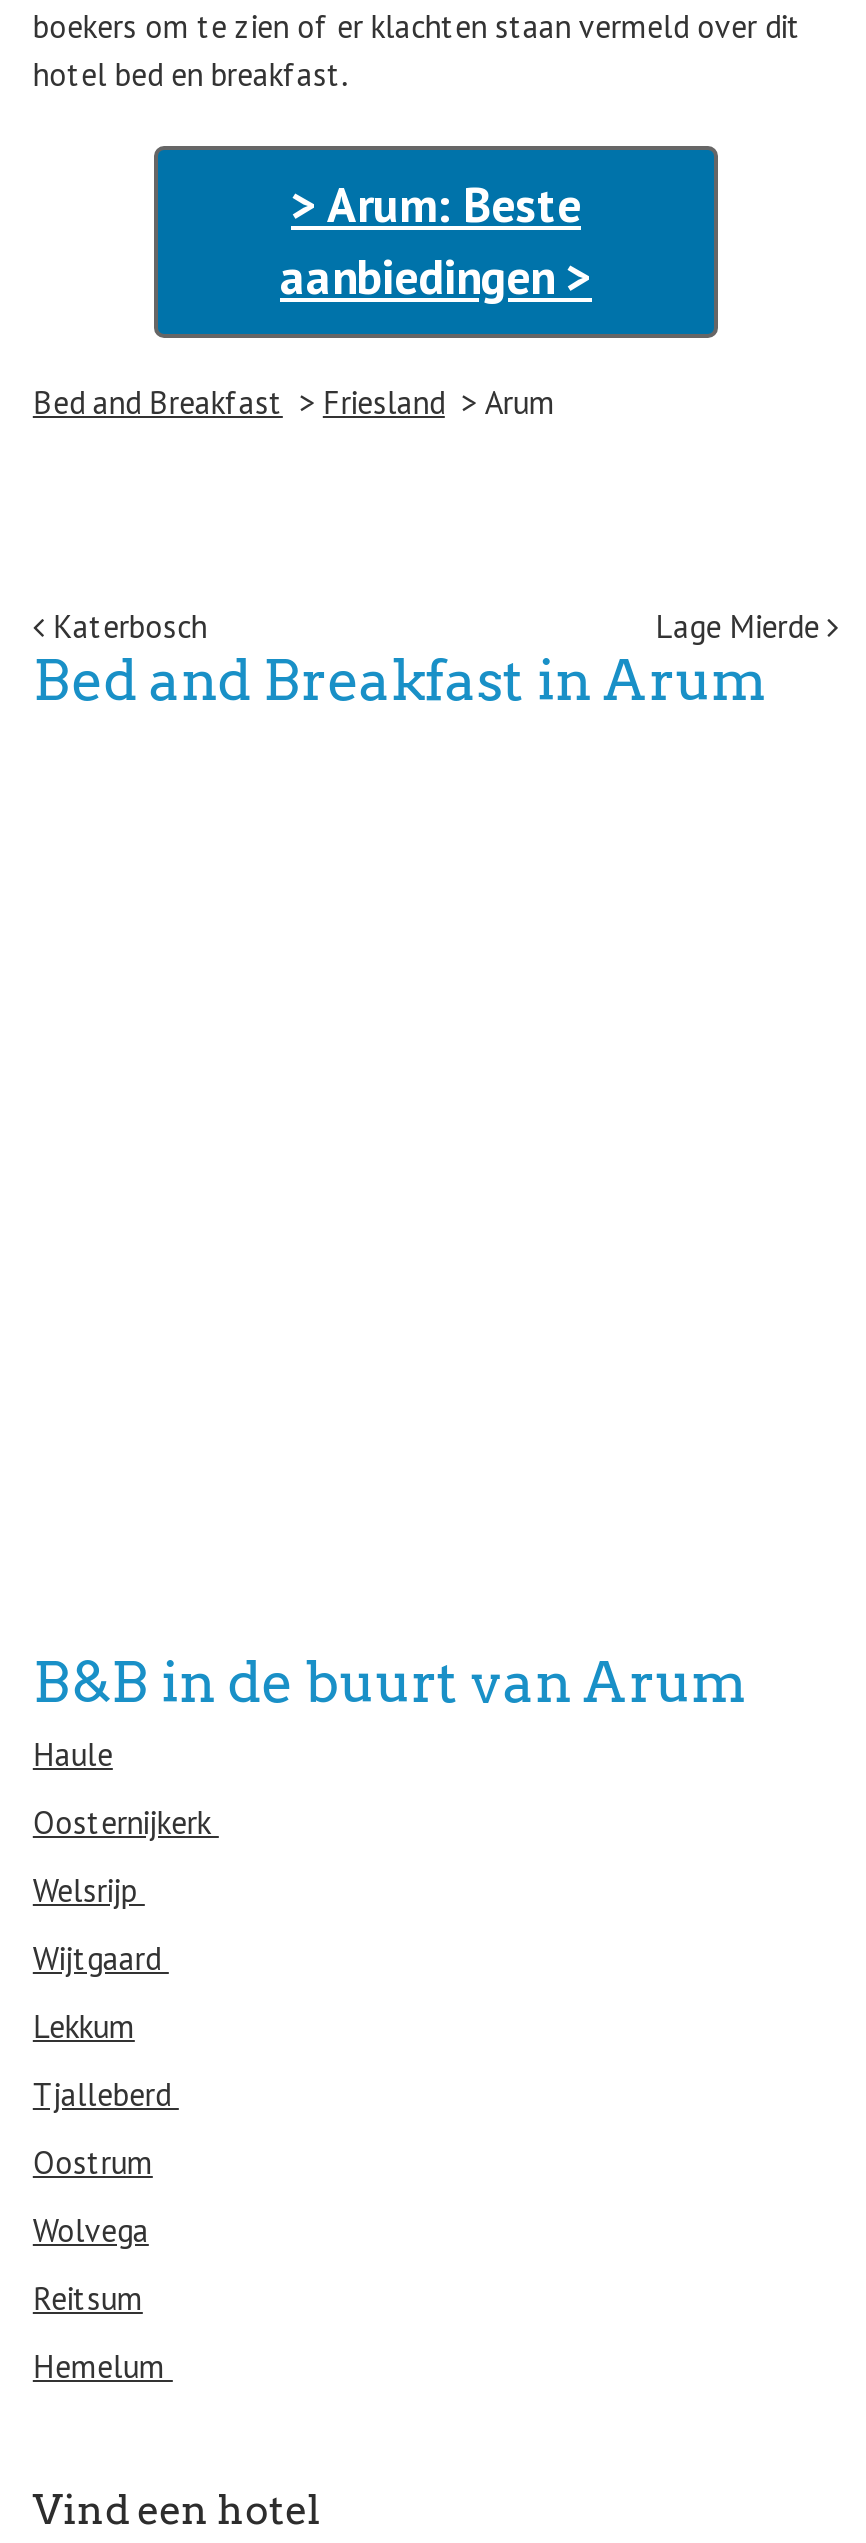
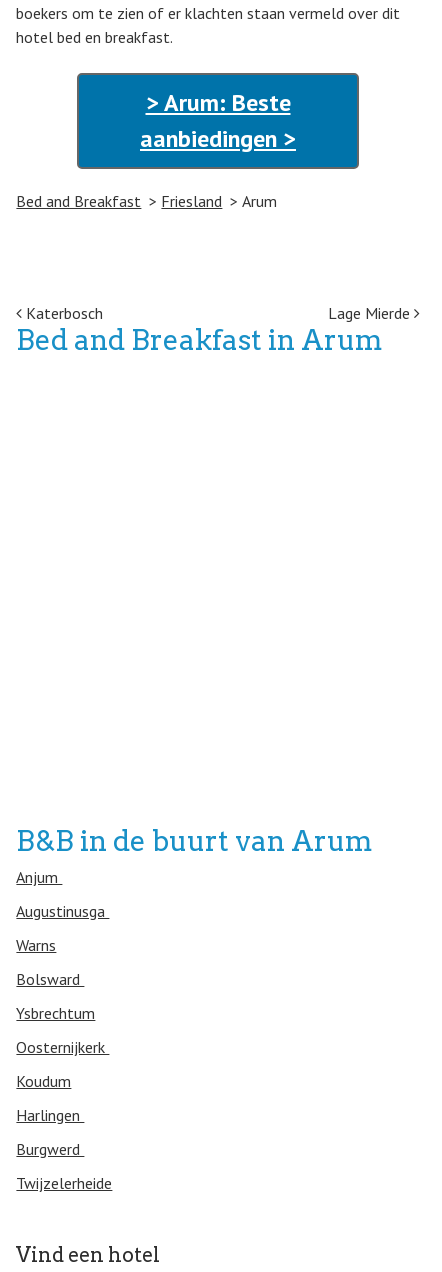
- Haule
+ Anjum
+ Augustinusga
+ Warns
+ Bolsward
+ Ysbrechtum

moved down: Oosternijkerk

- Welsrijp
- Wijtgaard
- Lekkum
- Tjalleberd
- Oostrum
- Wolvega
- Reitsum
- Hemelum
+ Koudum
+ Harlingen
+ Burgwerd
+ Twijzelerheide
